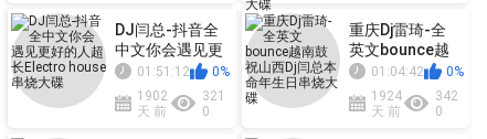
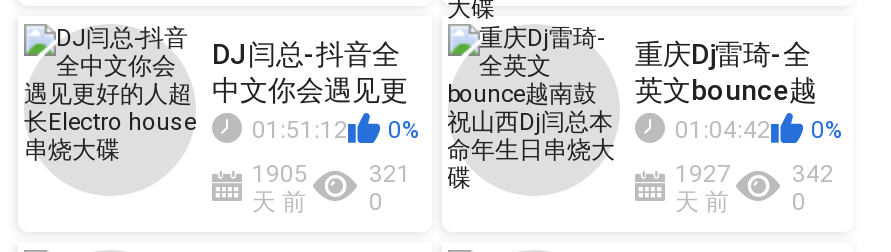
- 1902
+ 1905

- 1924
+ 1927
